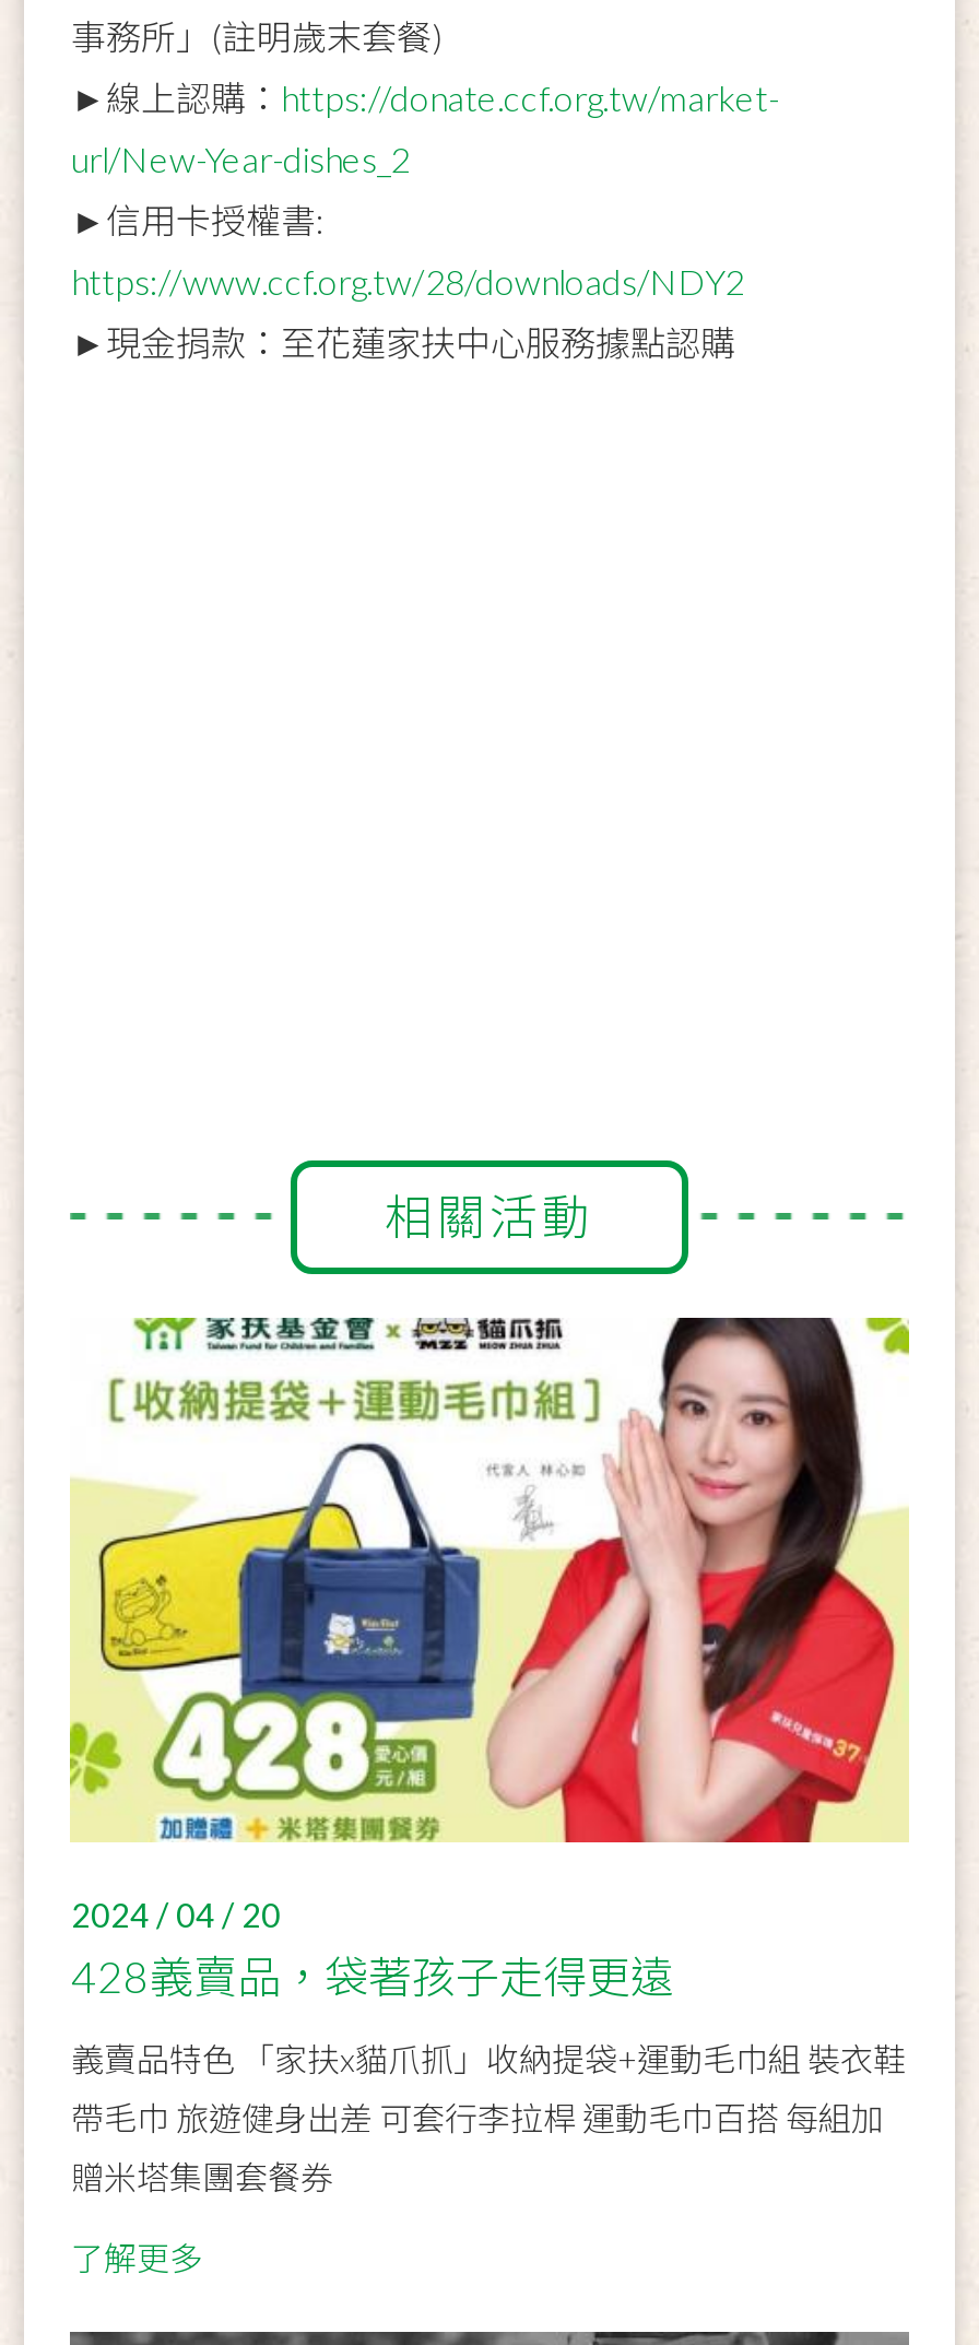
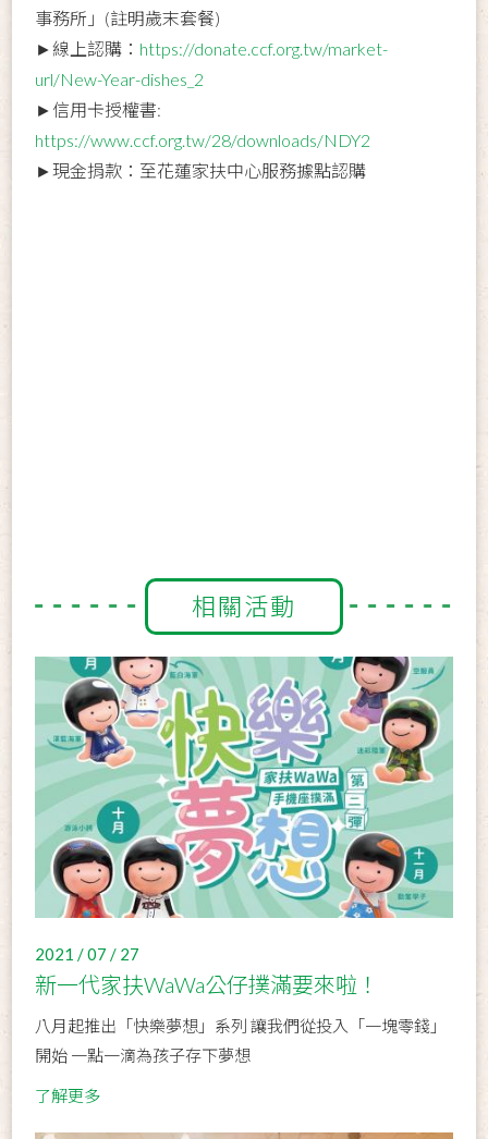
- [image]
- 2024 / 04 / 20
- 428義賣品，袋著孩子走得更遠
- 義賣品特色 「家扶x貓爪抓」收納提袋+運動毛巾組 裝衣鞋
- 帶毛巾 旅遊健身出差 可套行李拉桿 運動毛巾百搭 每組加
- 贈米塔集團套餐券
+ [image]
+ 2021 / 07 / 27
+ 新一代家扶WaWa公仔撲滿要來啦！
+ 八月起推出「快樂夢想」系列 讓我們從投入「一塊零錢」
+ 開始 一點一滴為孩子存下夢想
